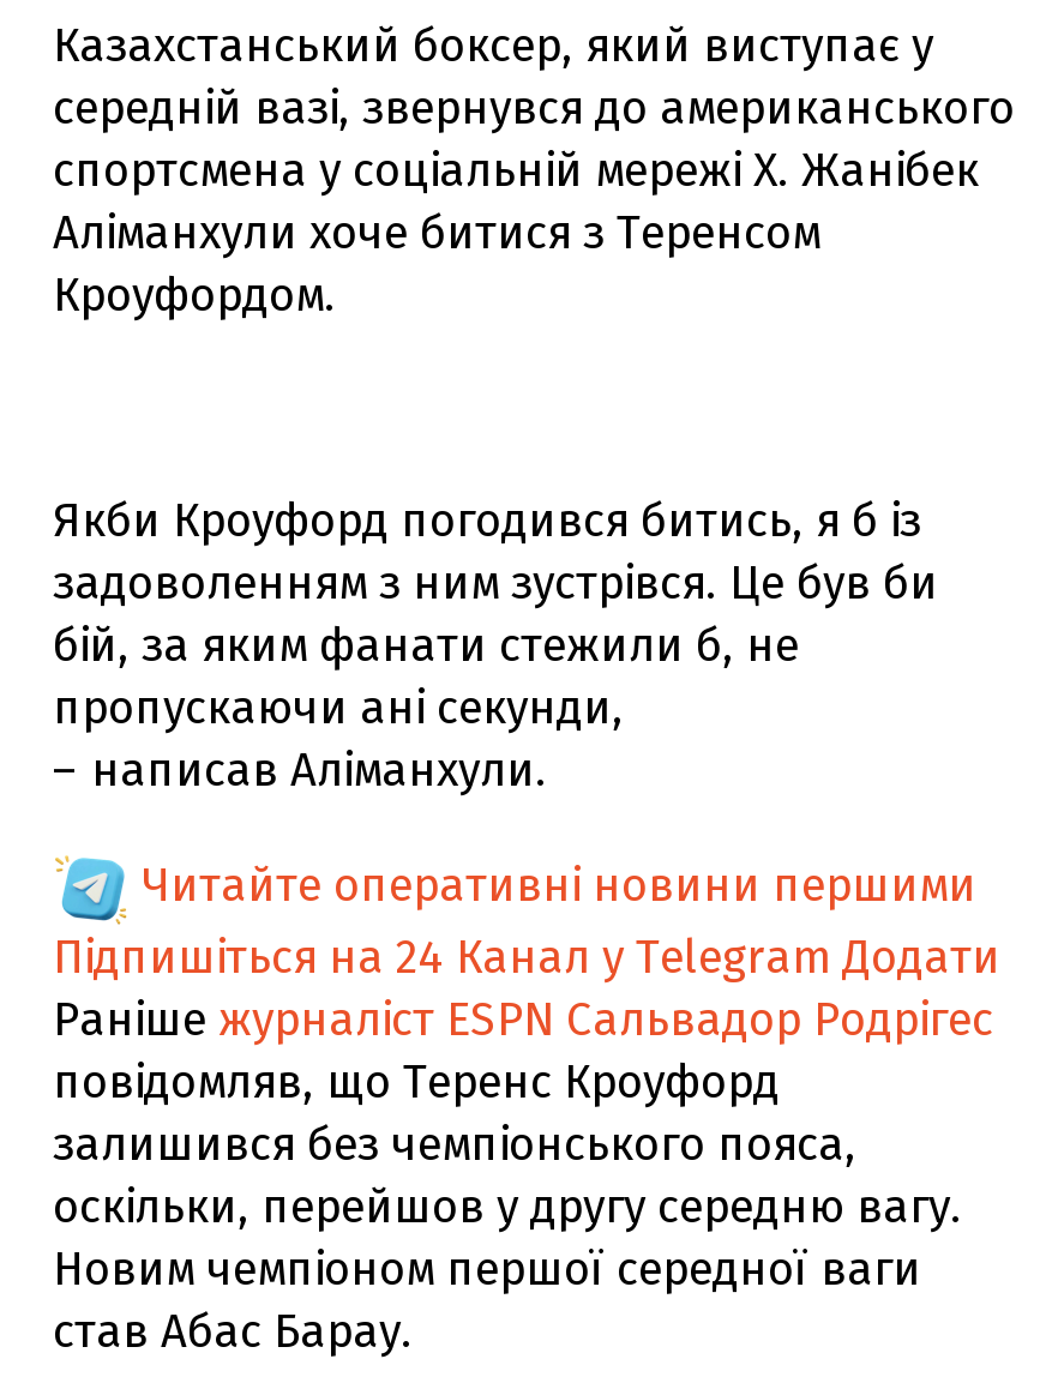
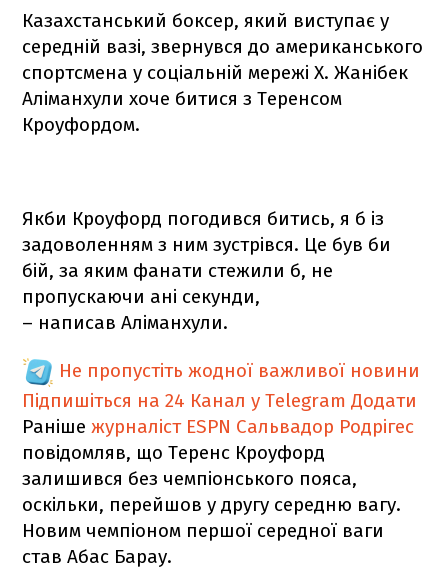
- Читайте оперативні новини першими
+ Не пропустіть жодної важливої новини
